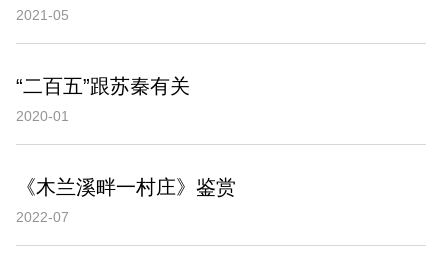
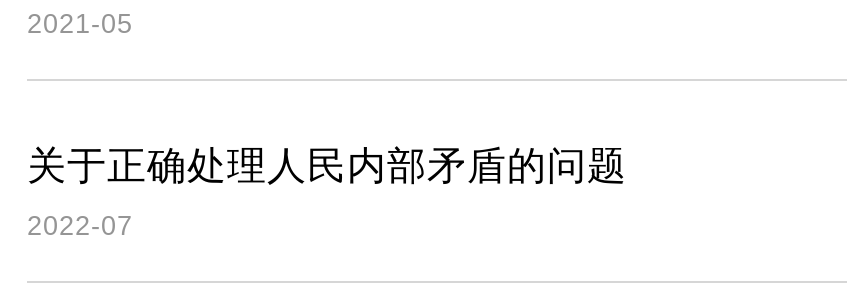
- “二百五”跟苏秦有关
- 2020-01
- 《木兰溪畔一村庄》鉴赏
+ 关于正确处理人民内部矛盾的问题
